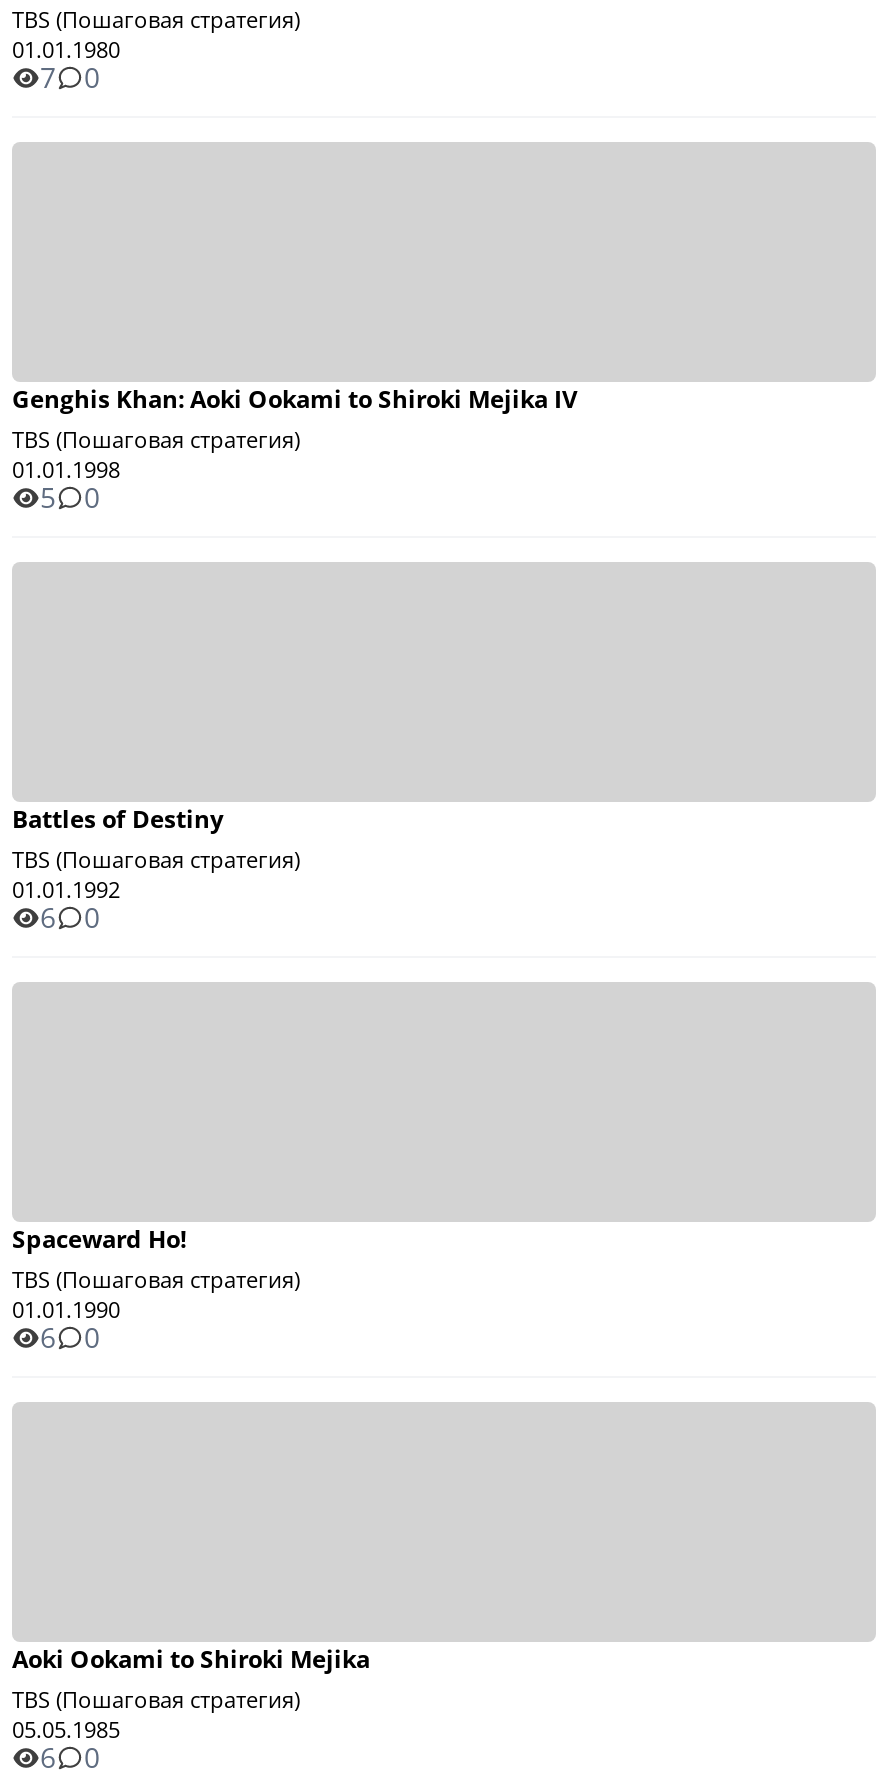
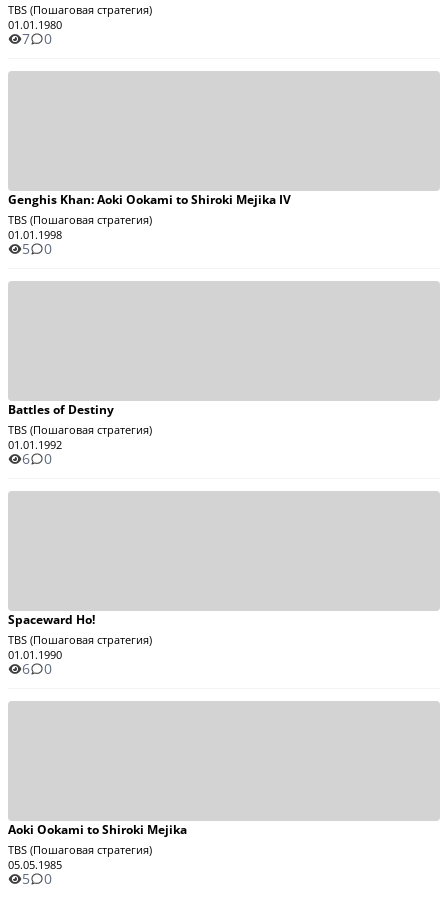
- 6 0
+ 5 0
